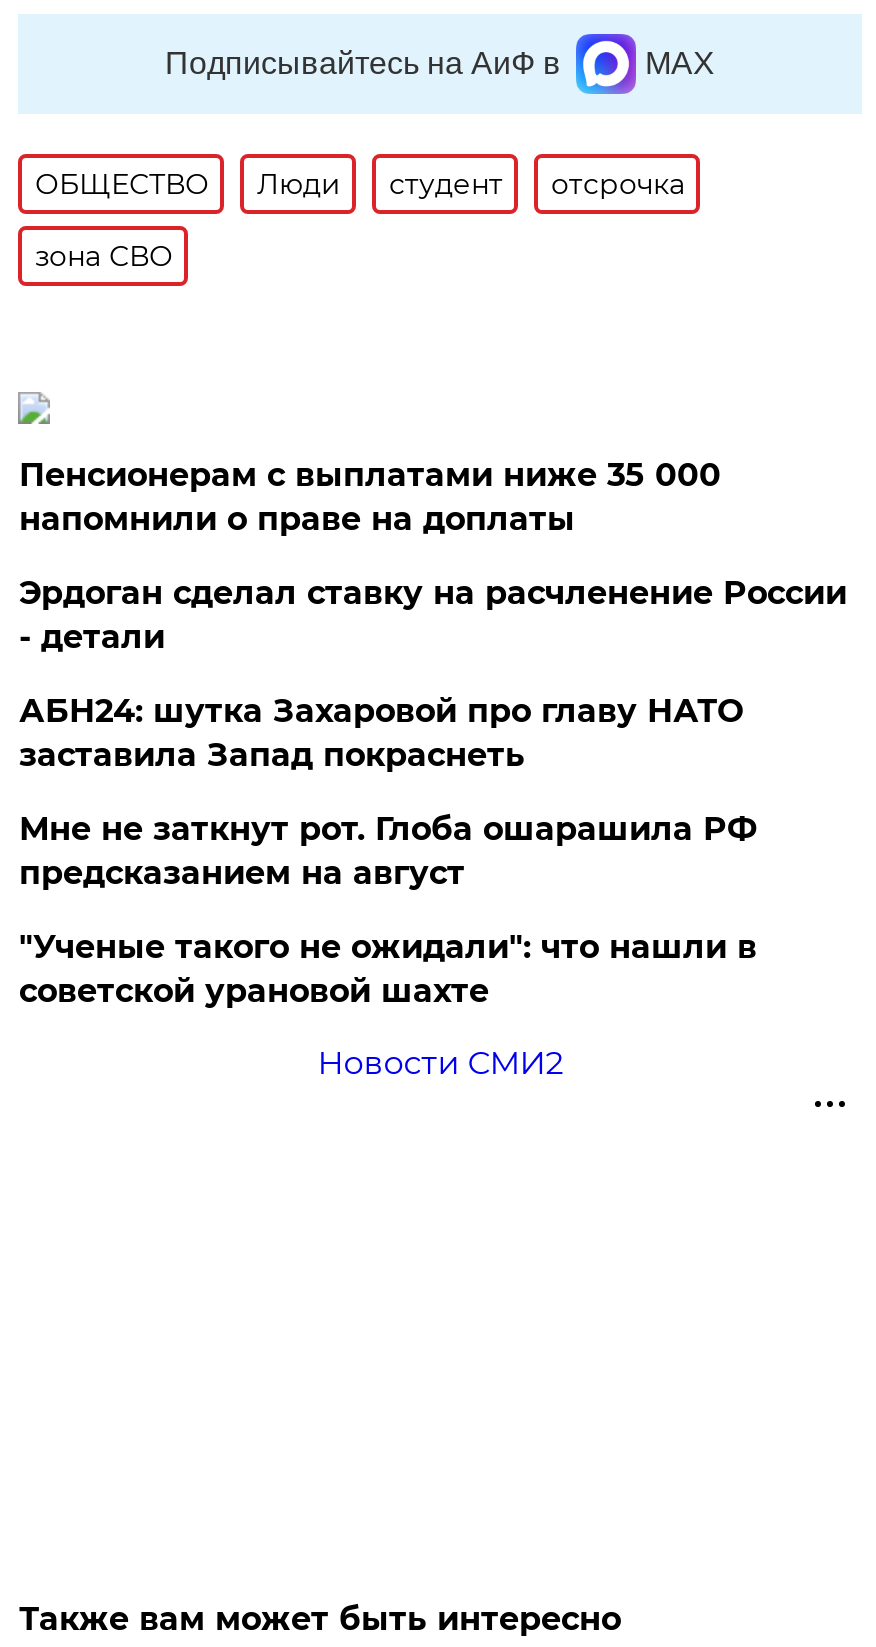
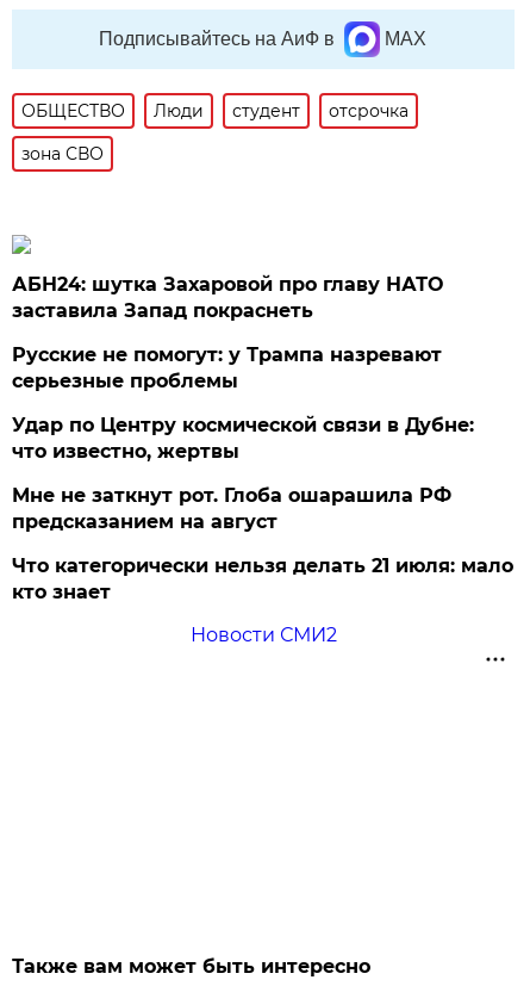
- Пенсионерам с выплатами ниже 35 000
- напомнили о праве на доплаты
- Эрдоган сделал ставку на расчленение России
- - детали

moved up: АБН24: шутка Захаровой про главу НАТО | заставила Запад покраснеть

+ Русские не помогут: у Трампа назревают
+ серьезные проблемы
+ Удар по Центру космической связи в Дубне:
+ что известно, жертвы

- "Ученые такого не ожидали": что нашли в
- советской урановой шахте
+ Что категорически нельзя делать 21 июля: мало
+ кто знает
